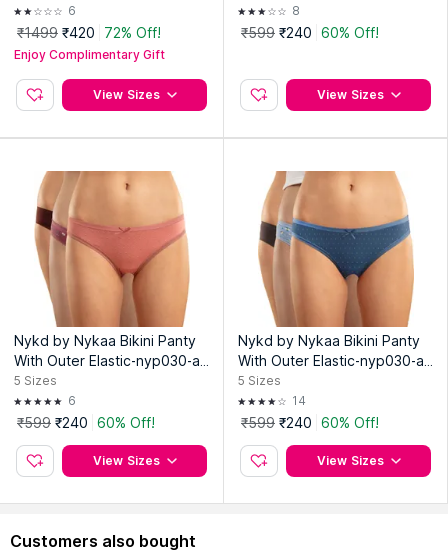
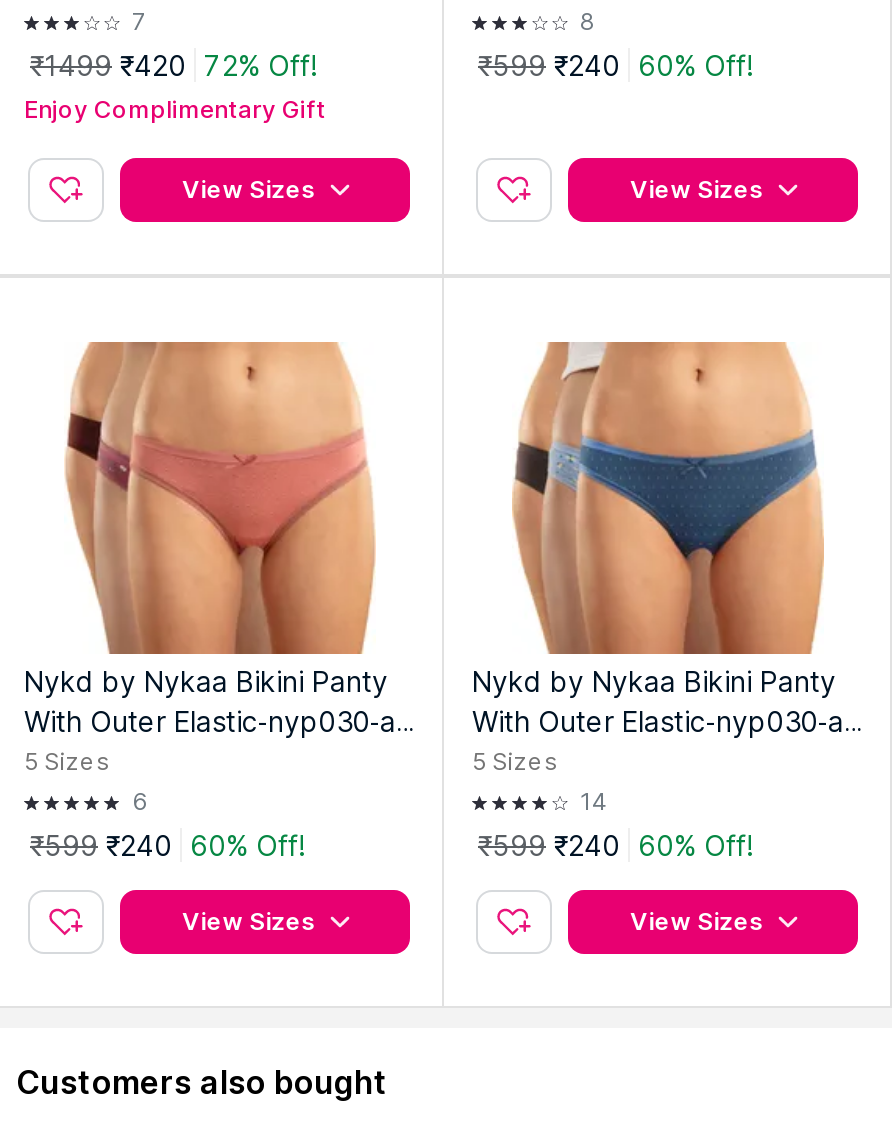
- 6
+ 7
